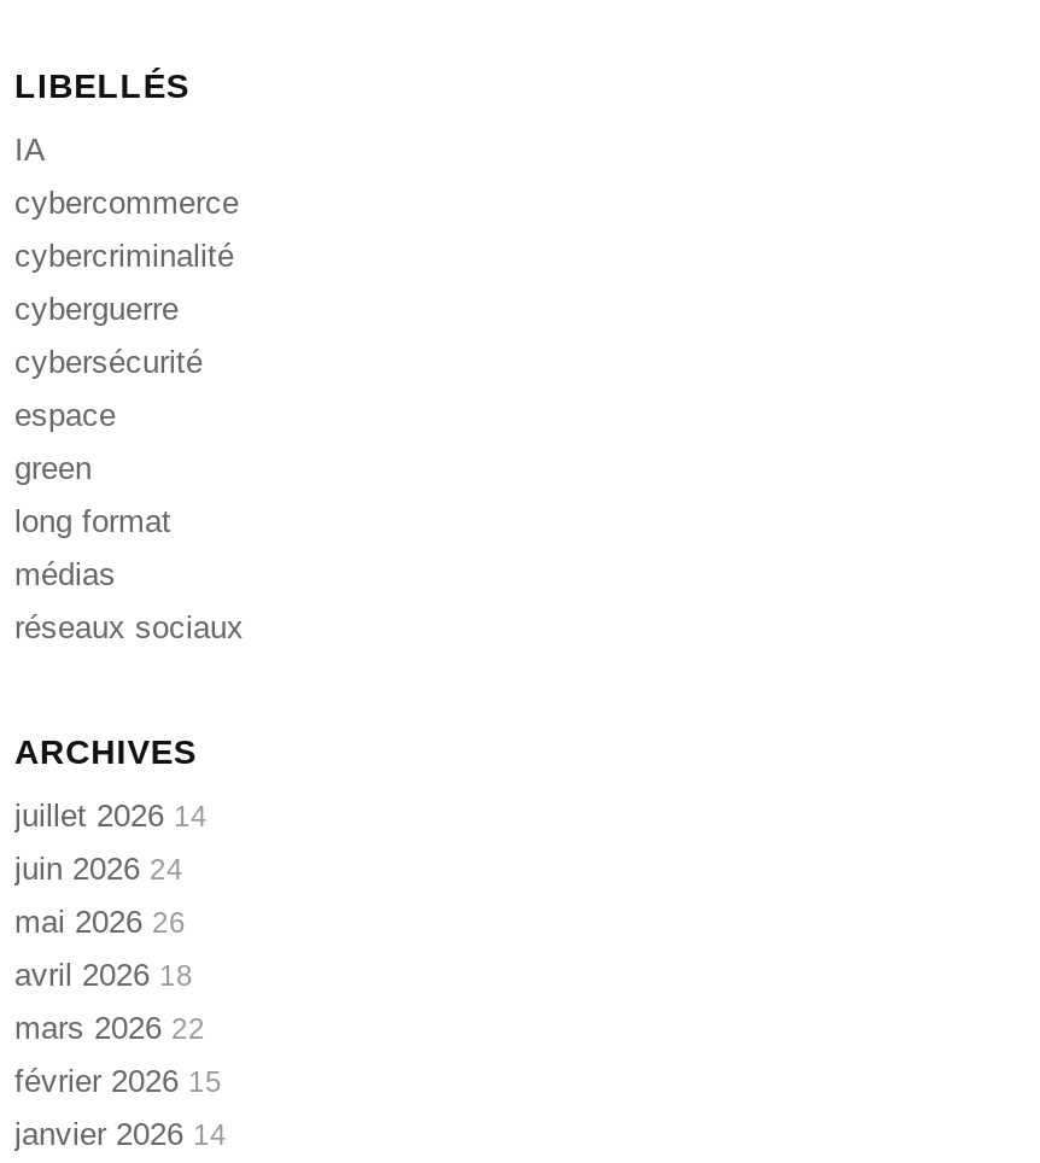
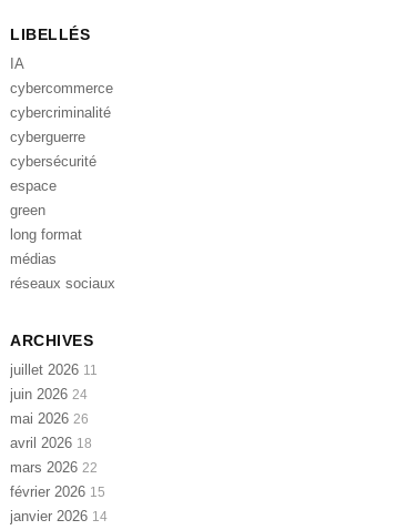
- juillet 2026 14
+ juillet 2026 11
